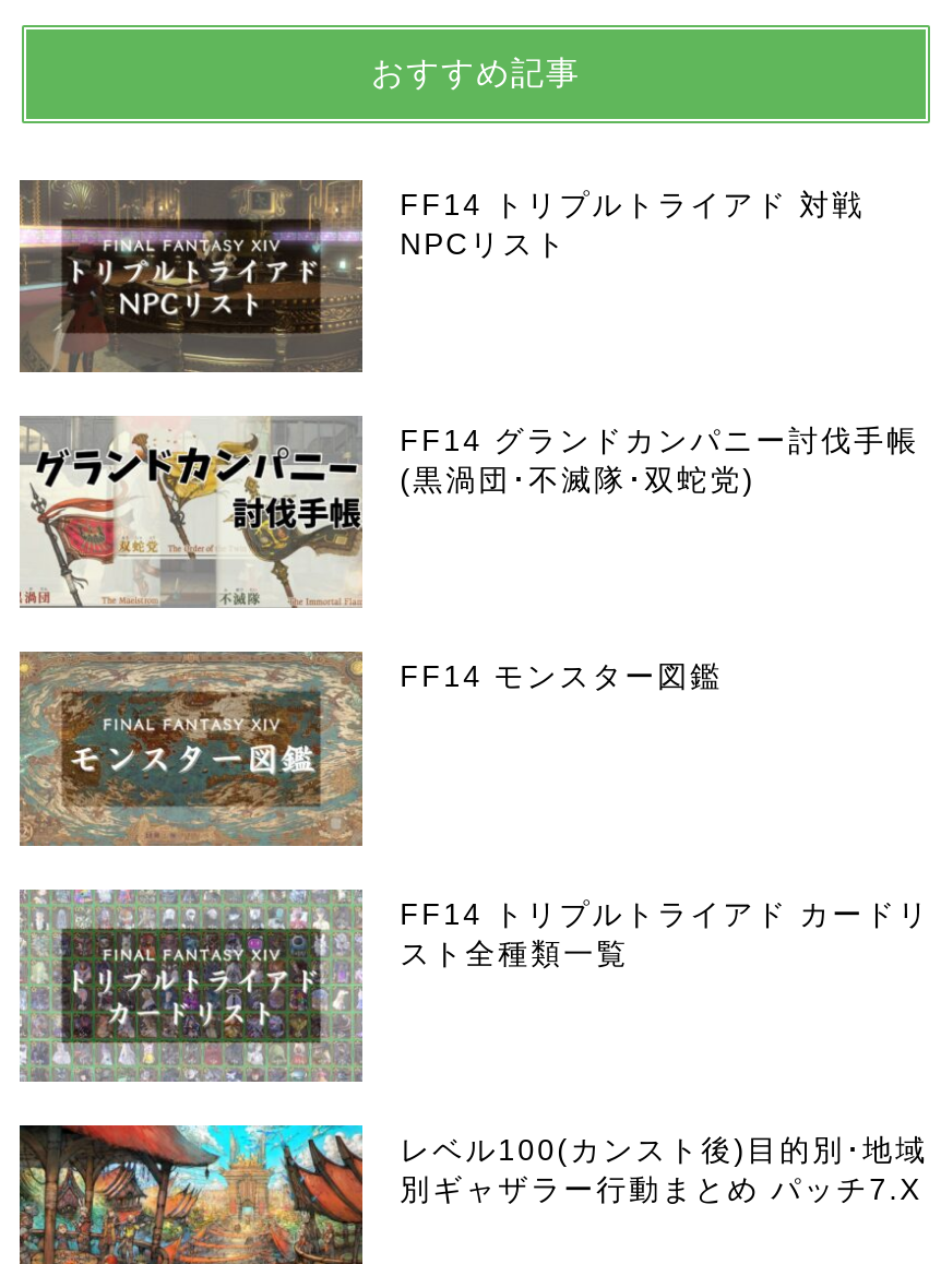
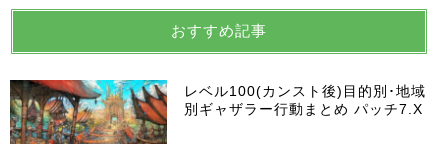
- [image]
- FF14 トリプルトライアド 対戦
- NPCリスト

- [image]
- FF14 グランドカンパニー討伐手帳
- (黒渦団･不滅隊･双蛇党)

- [image]
- FF14 モンスター図鑑

- [image]
- FF14 トリプルトライアド カードリ
- スト全種類一覧
